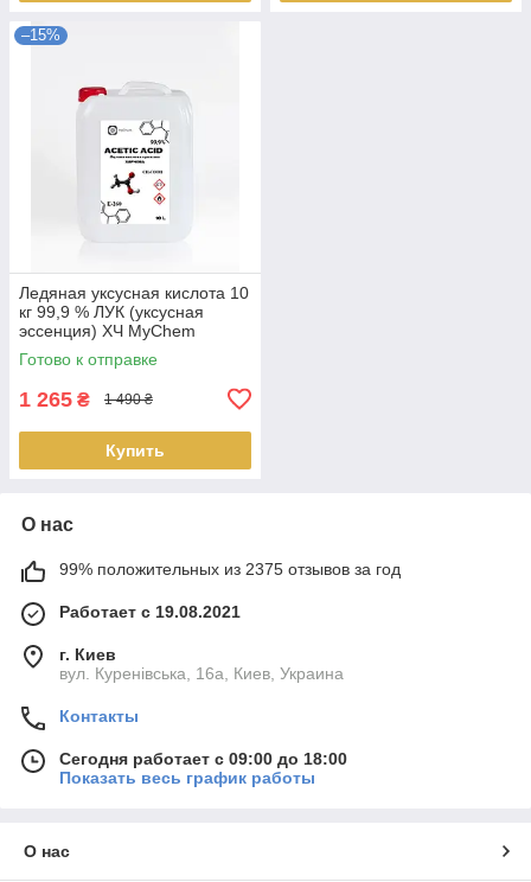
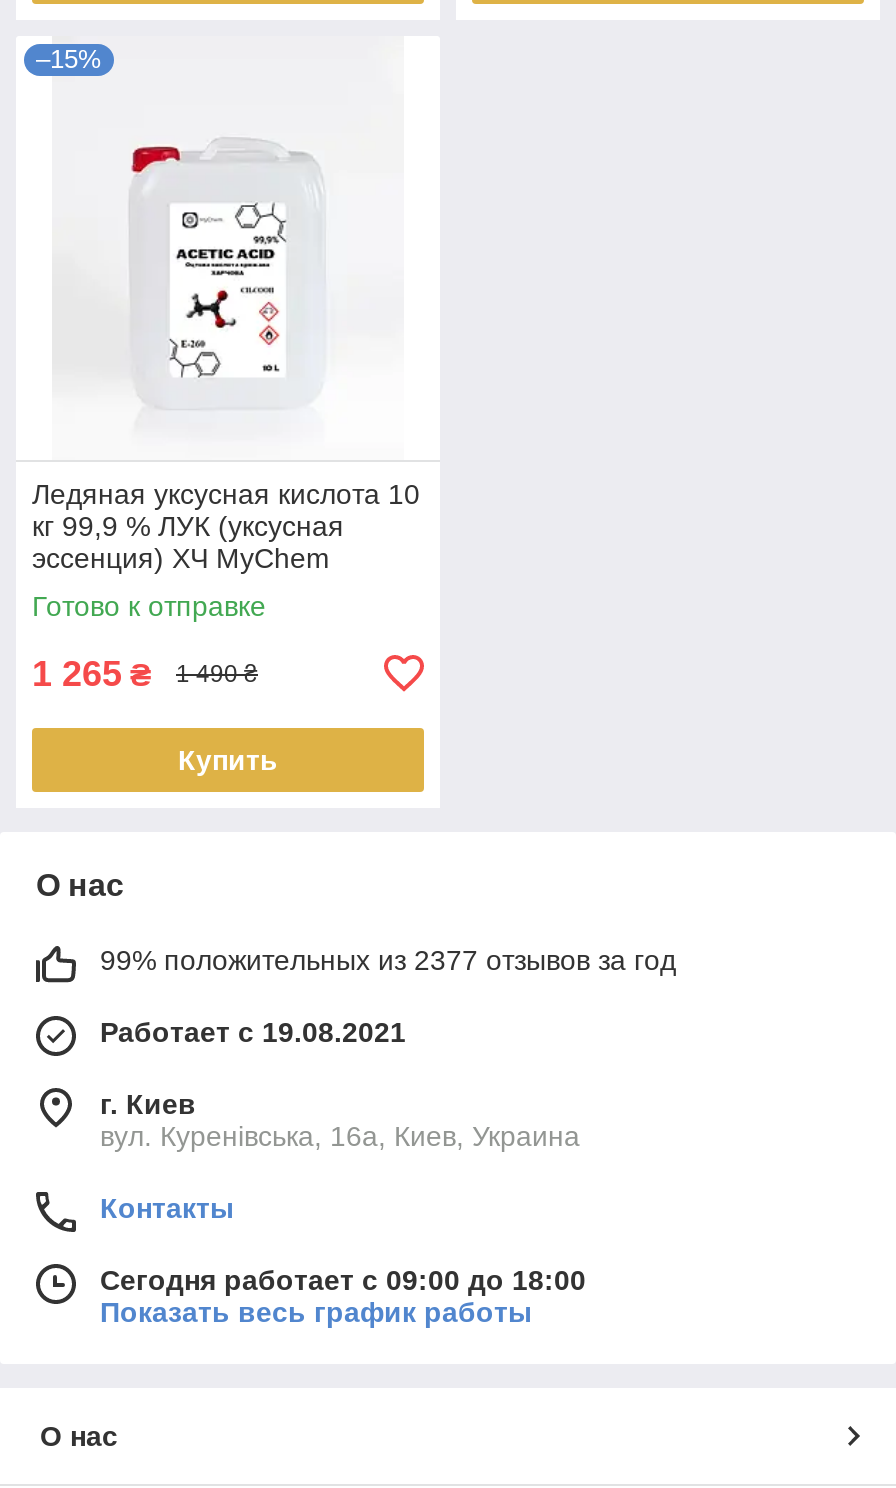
- 99% положительных из 2375 отзывов за год
+ 99% положительных из 2377 отзывов за год
